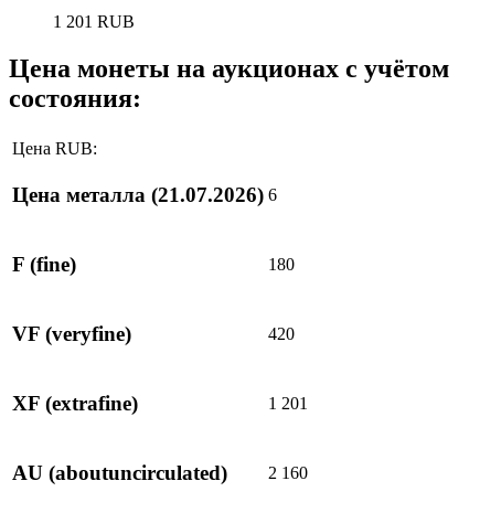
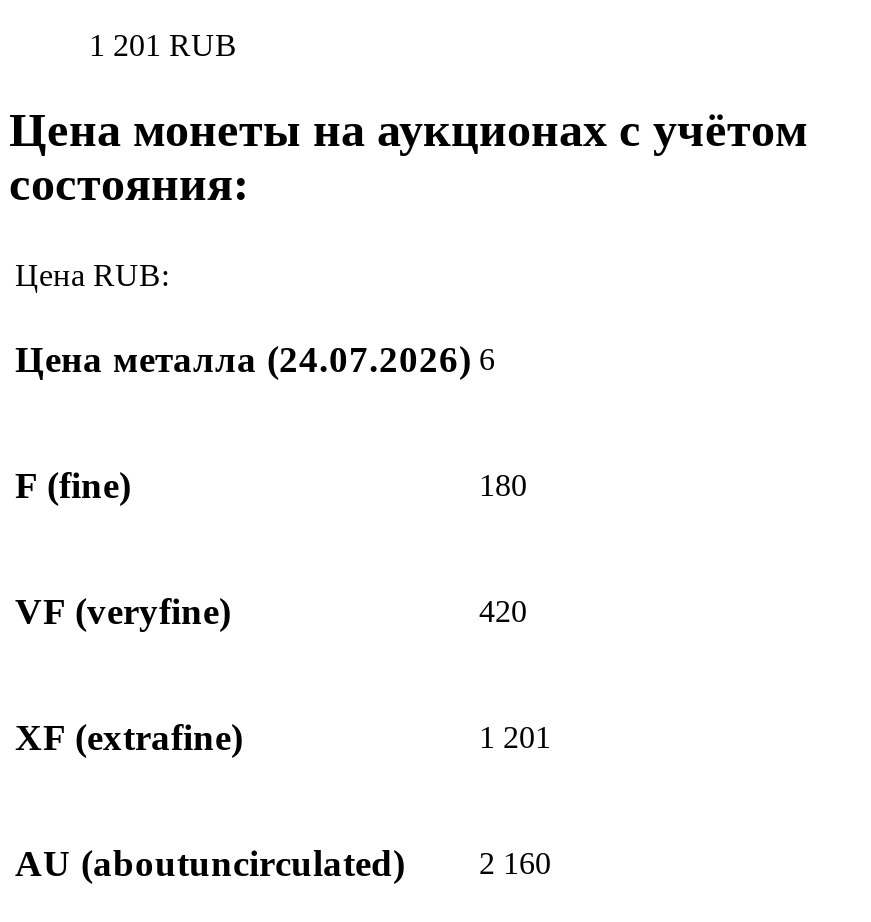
- Цена металла (21.07.2026) 6
+ Цена металла (24.07.2026) 6
